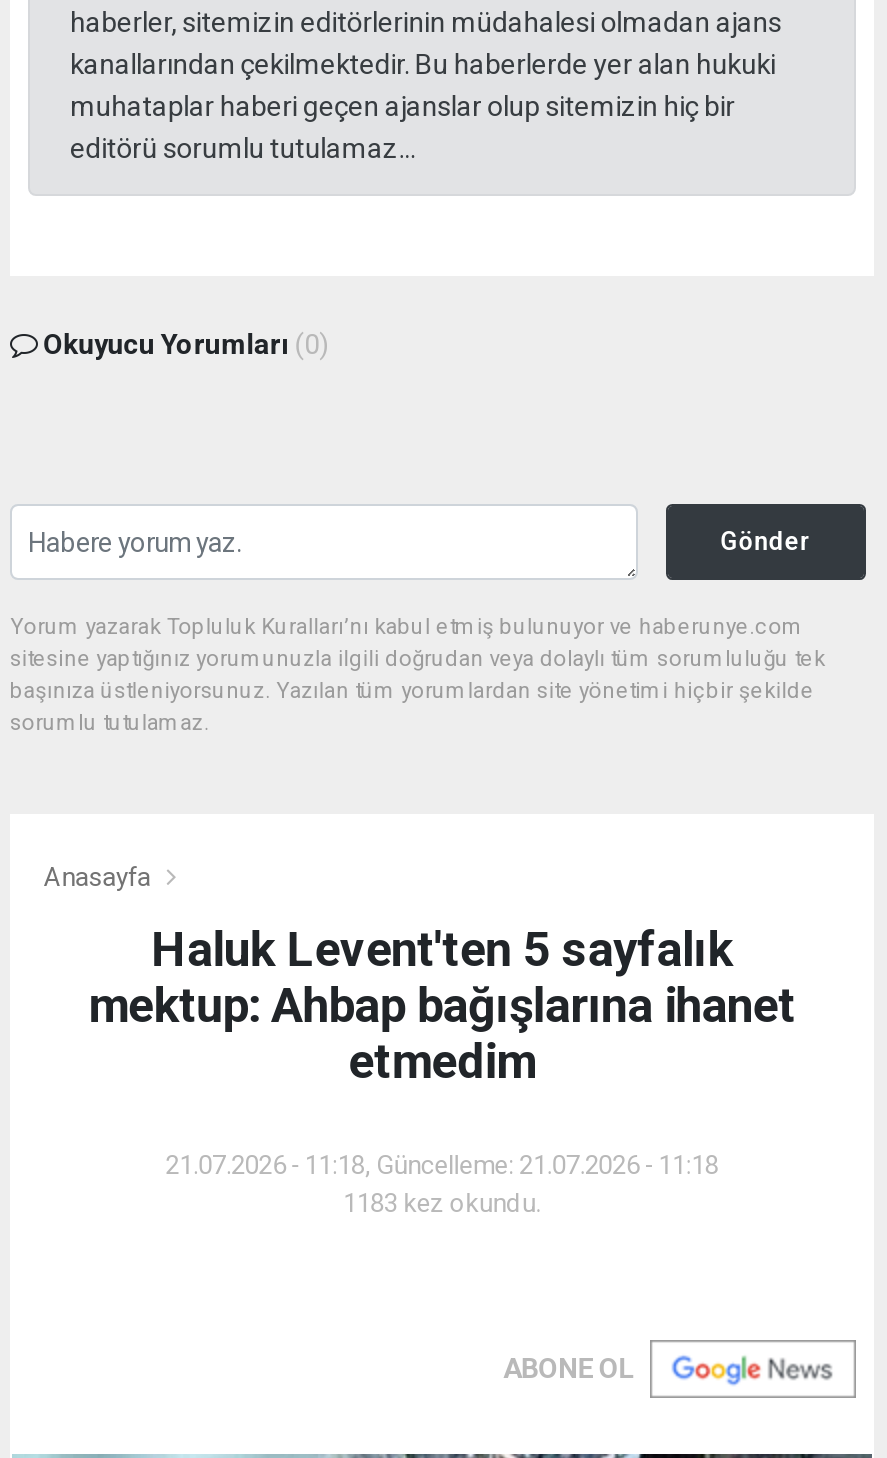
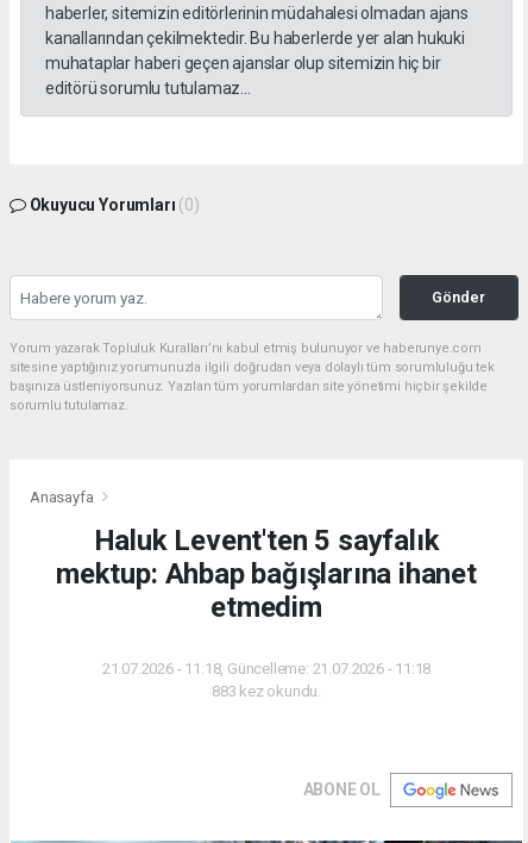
- 1183 kez okundu.
+ 883 kez okundu.
